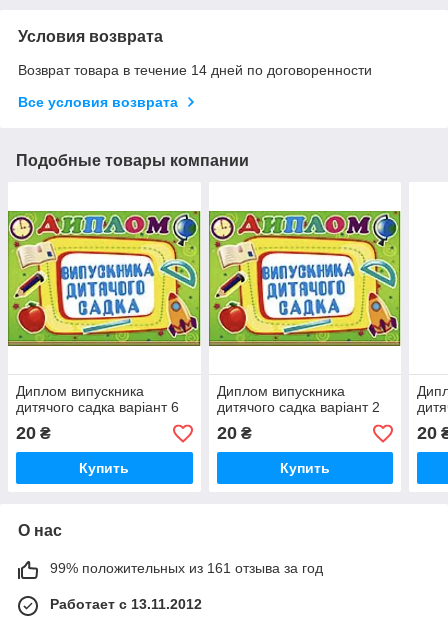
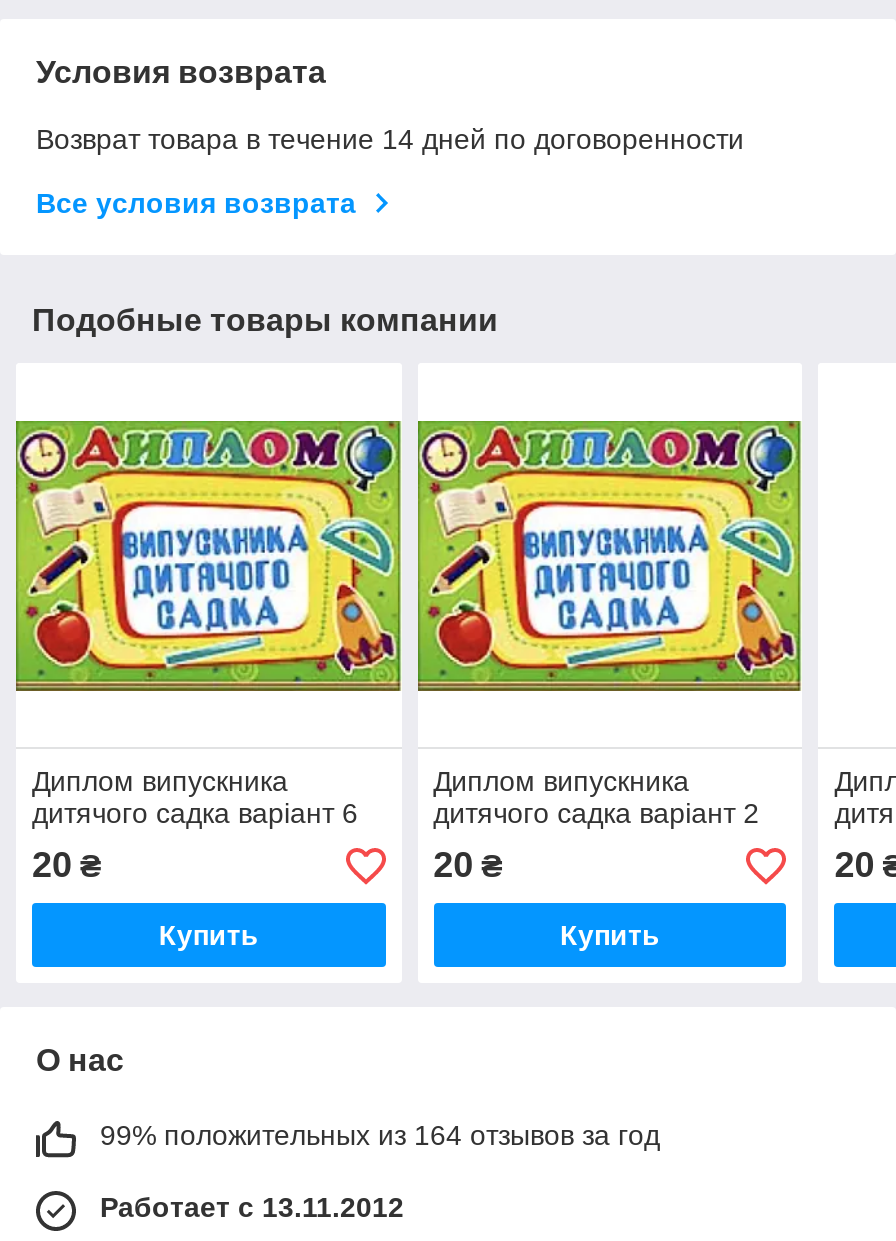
- 99% положительных из 161 отзыва за год
+ 99% положительных из 164 отзывов за год
